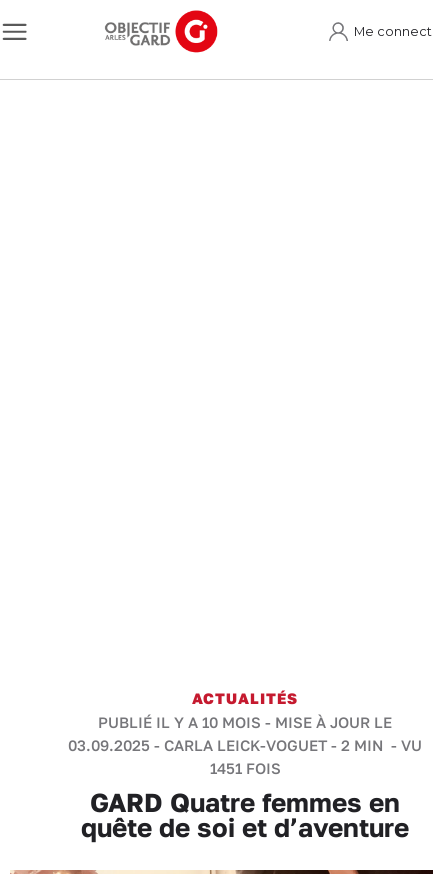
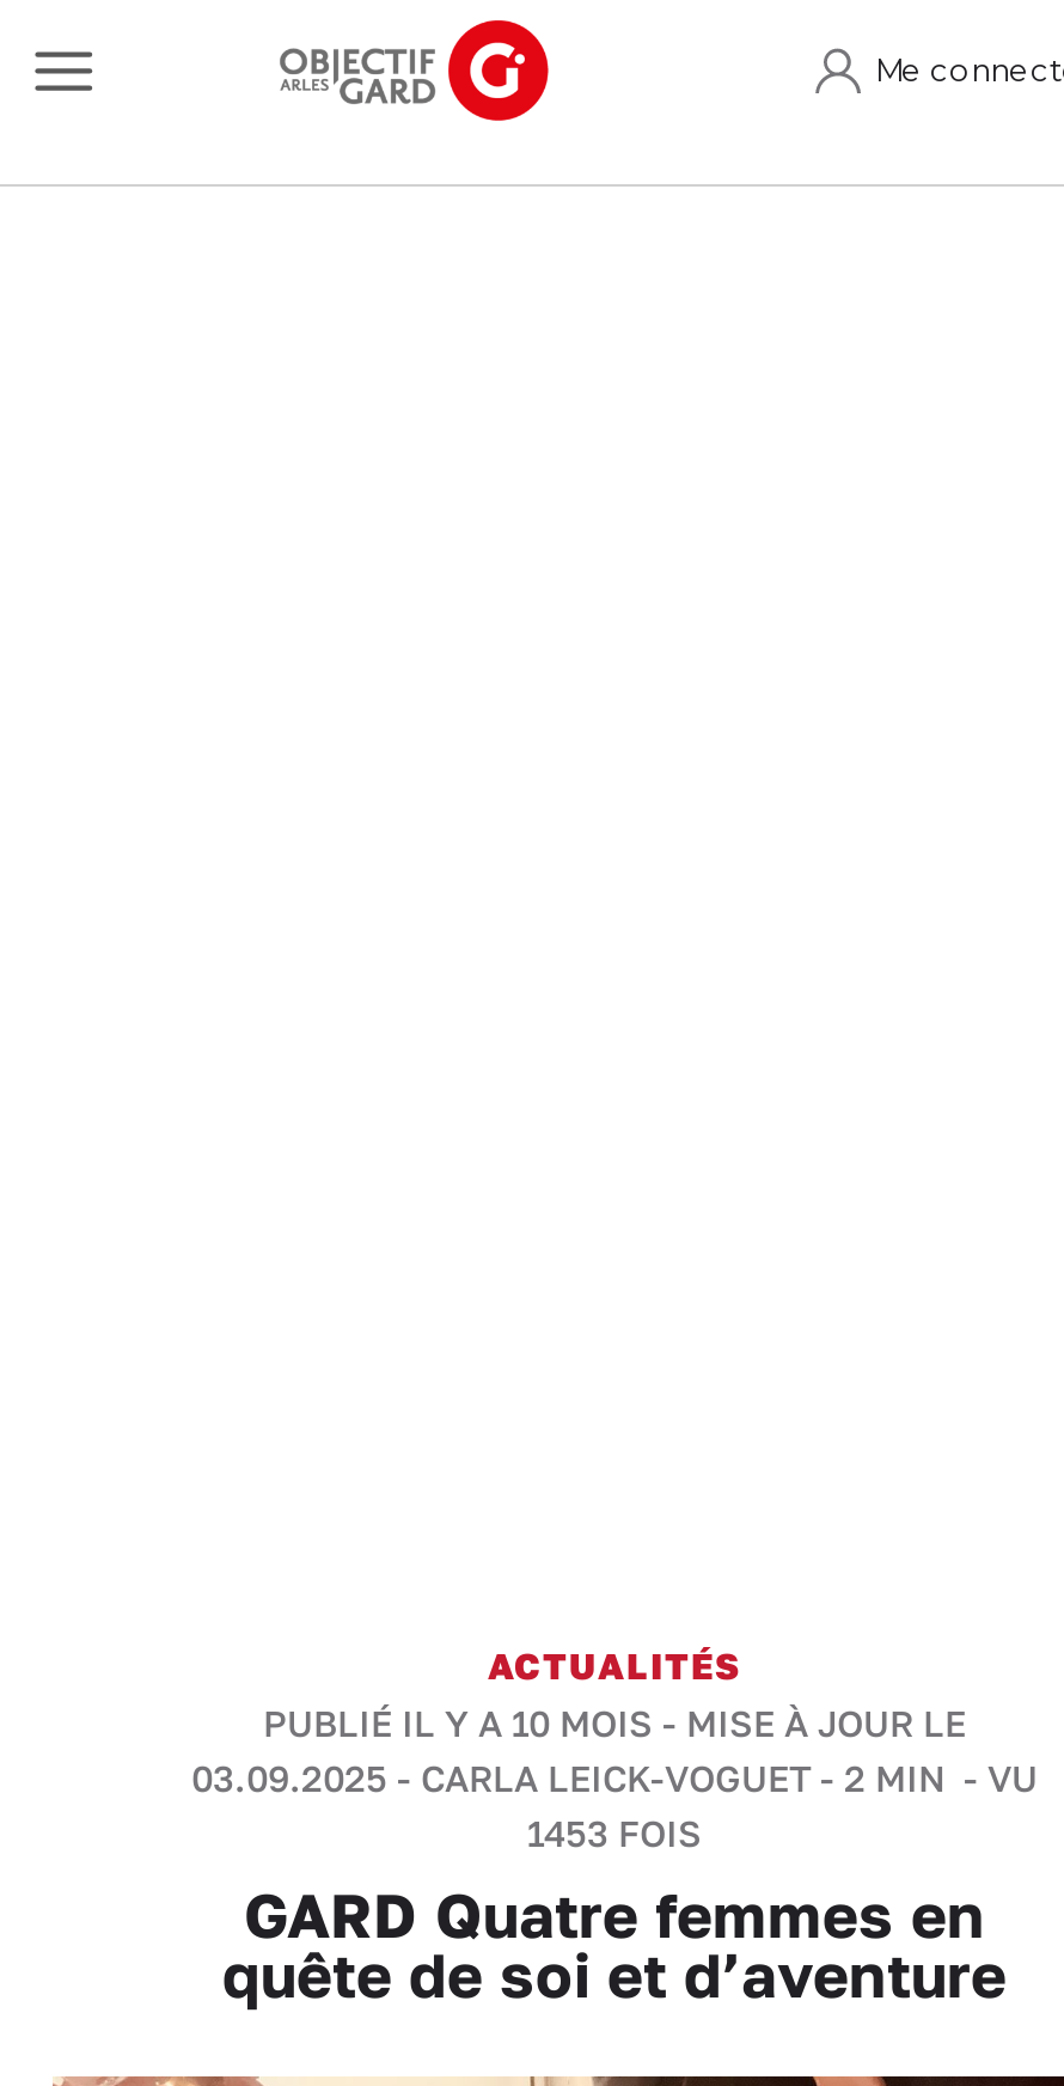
- 1451 FOIS
+ 1453 FOIS
